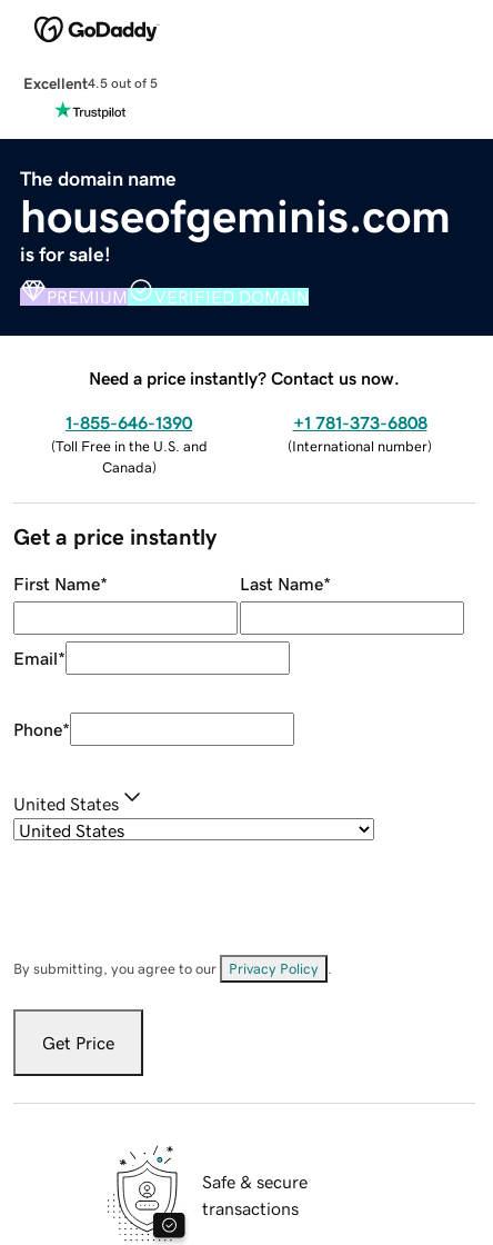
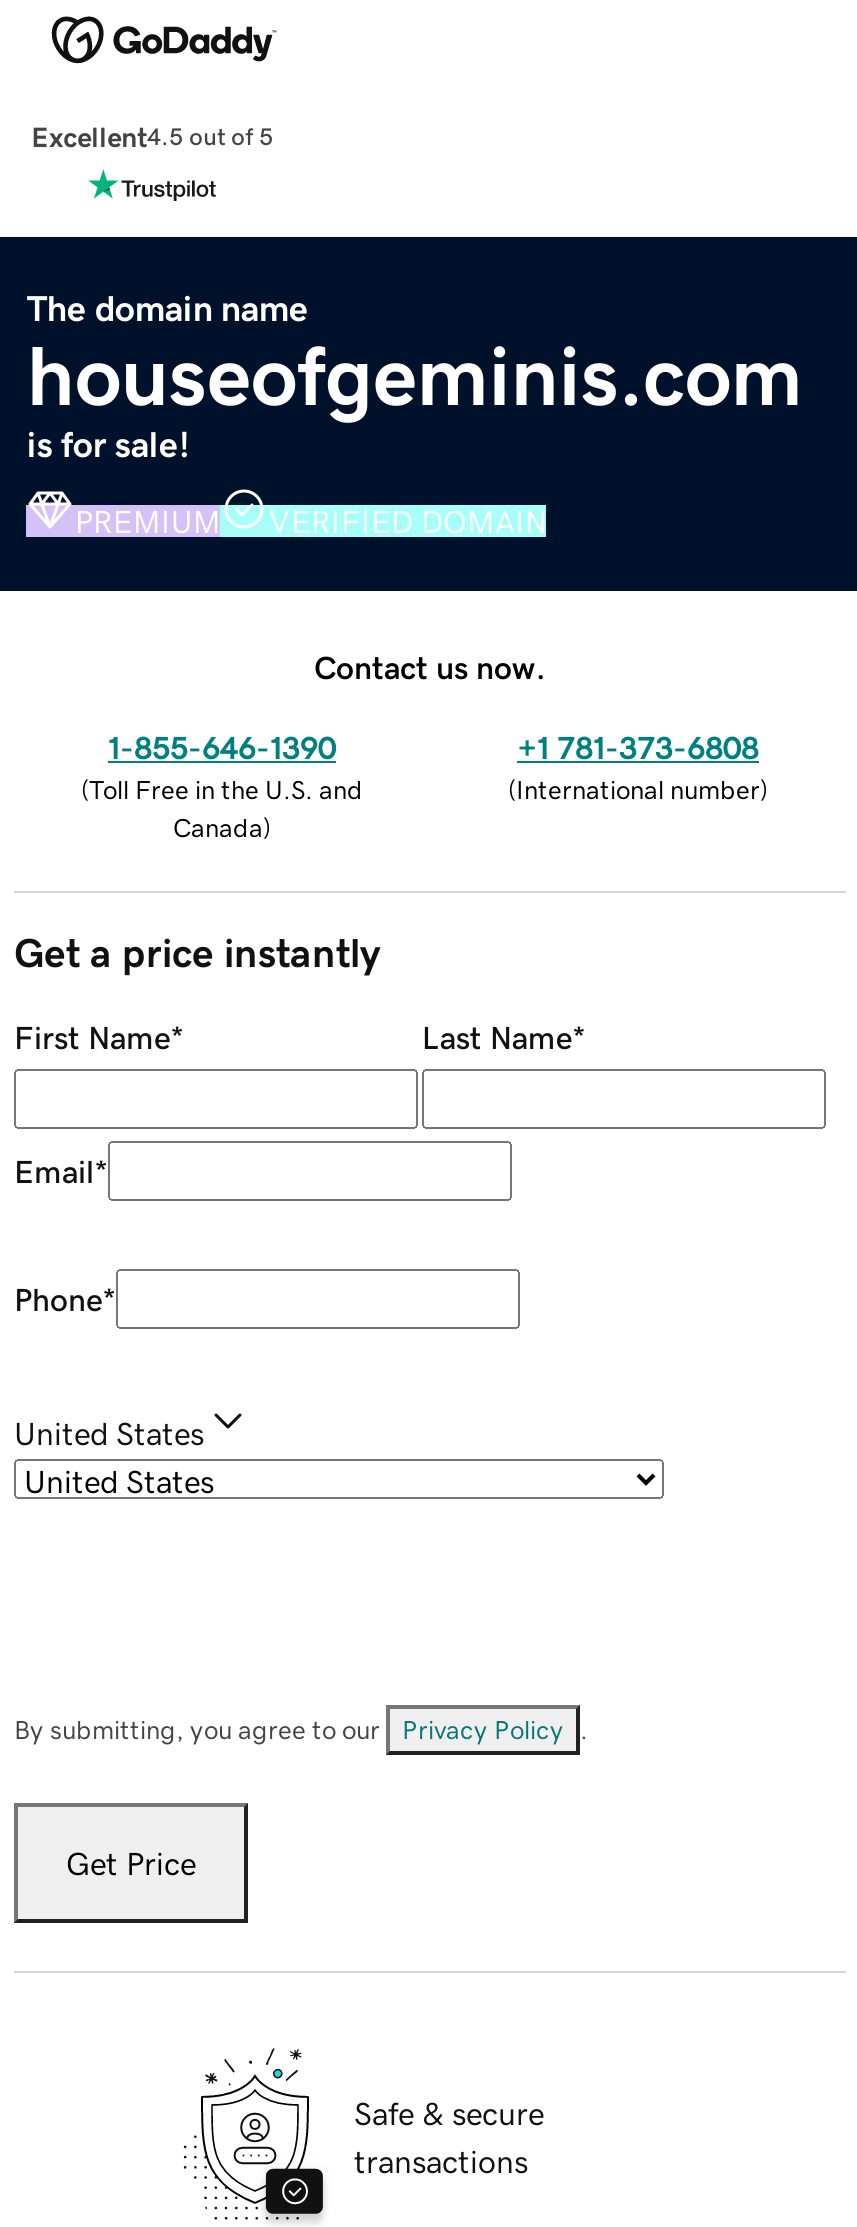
- Need a price instantly? Contact us now.
+ Contact us now.
